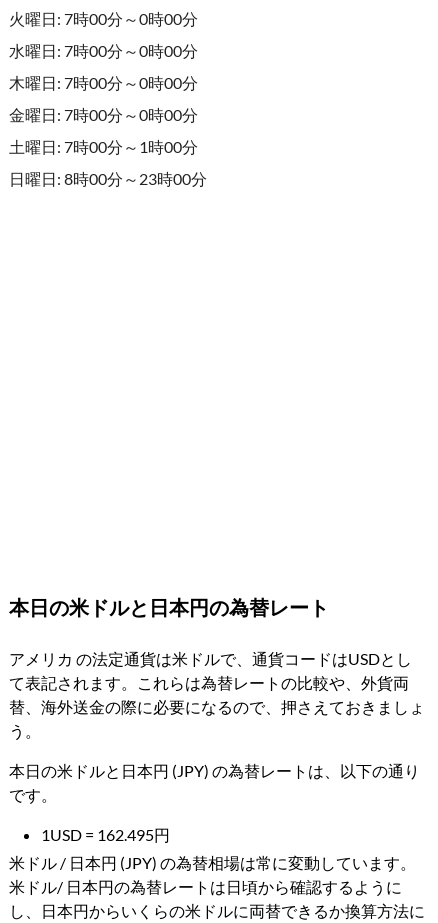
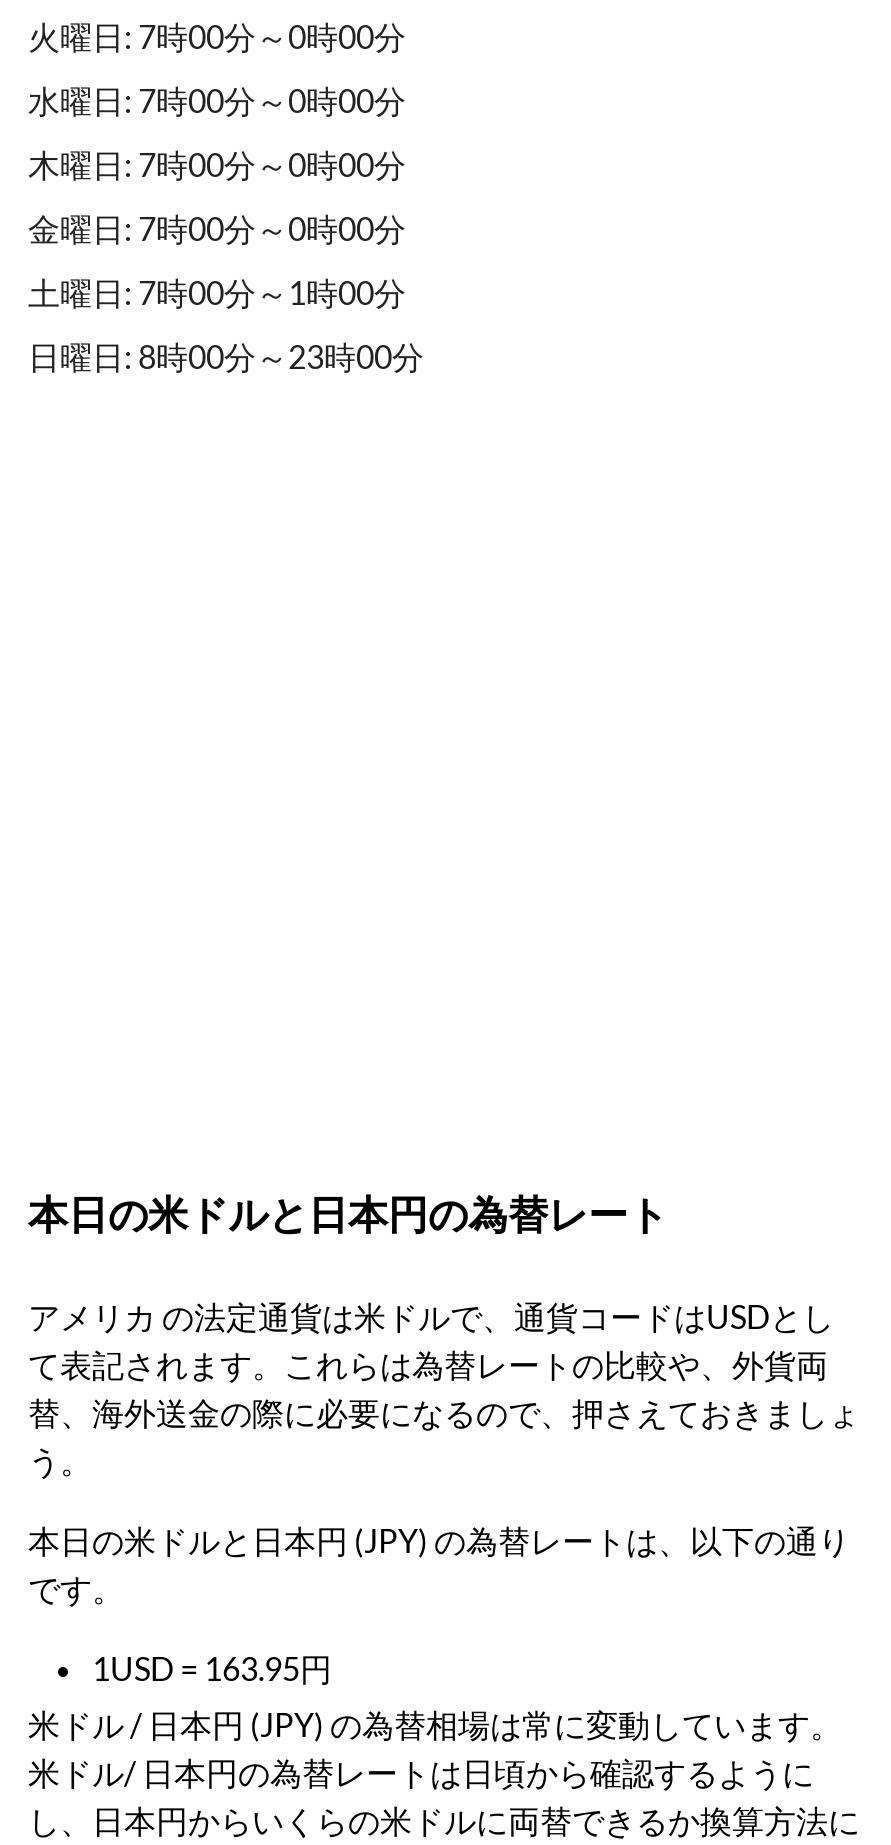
- 1USD = 162.495円
+ 1USD = 163.95円
